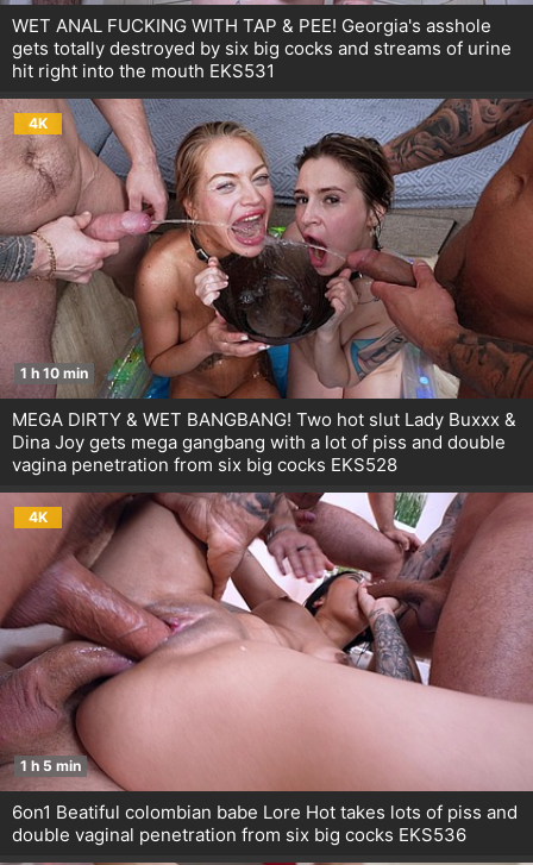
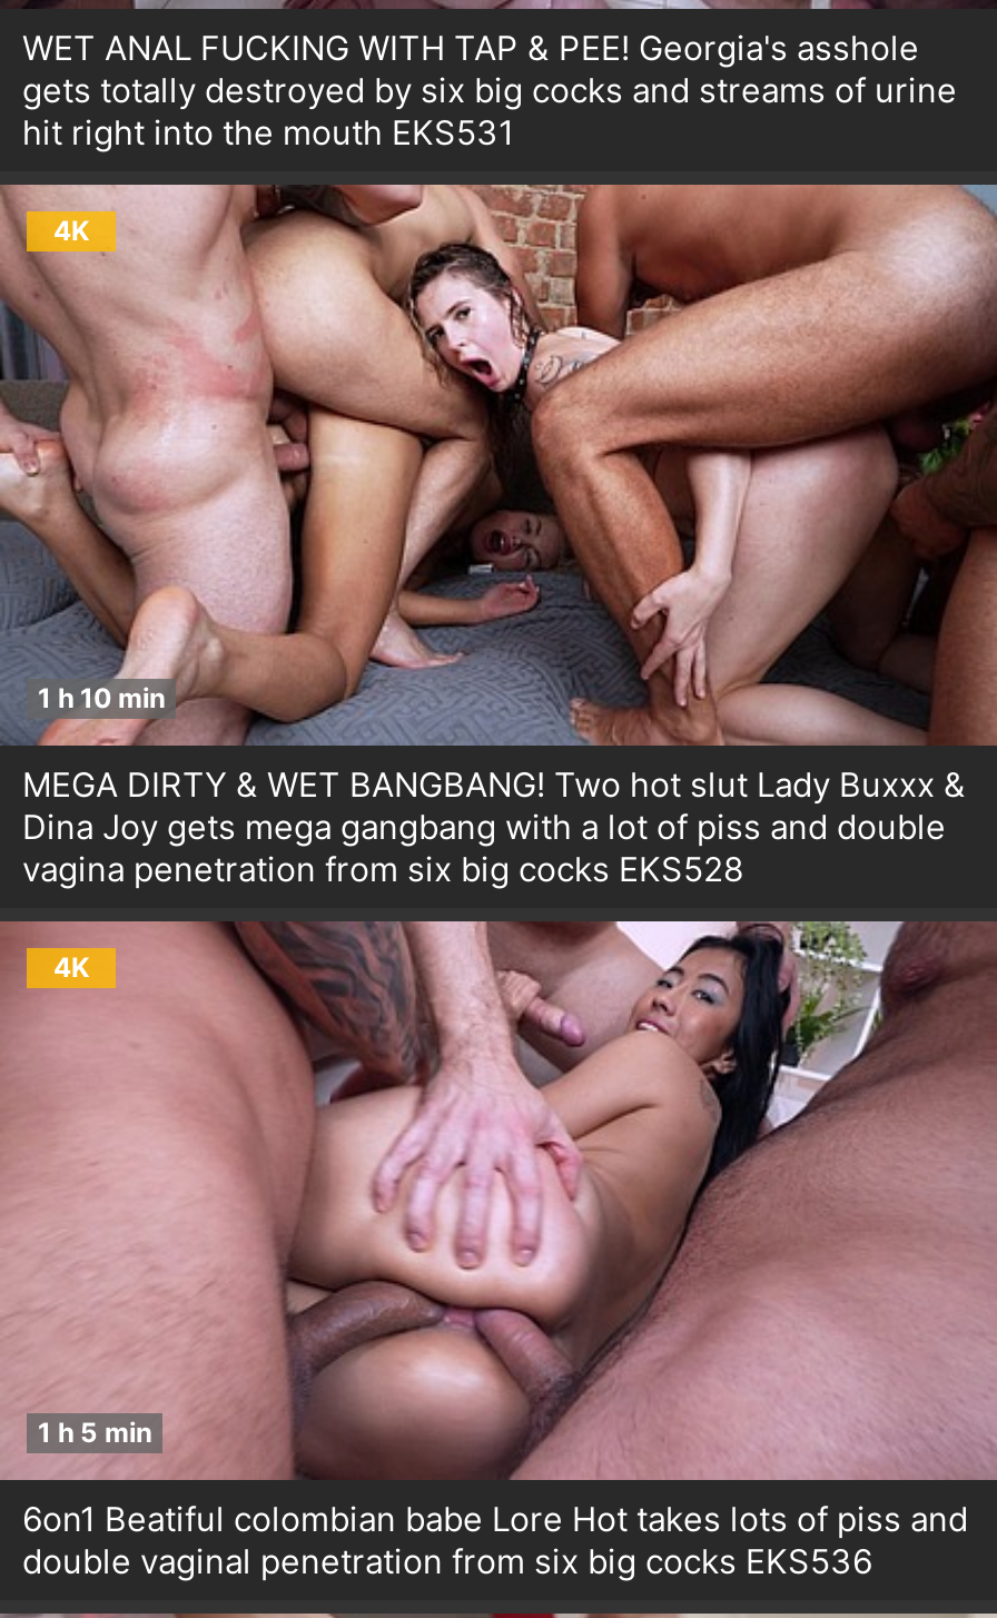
- [image]
+ [image]

- [image]
+ [image]
